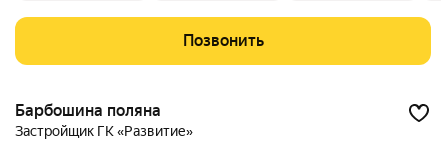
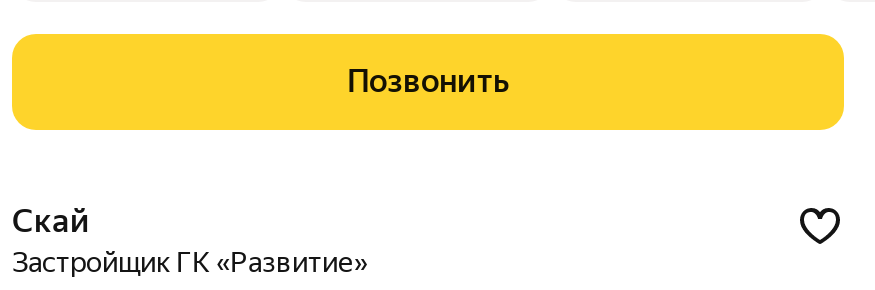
- Барбошина поляна
+ Скай
